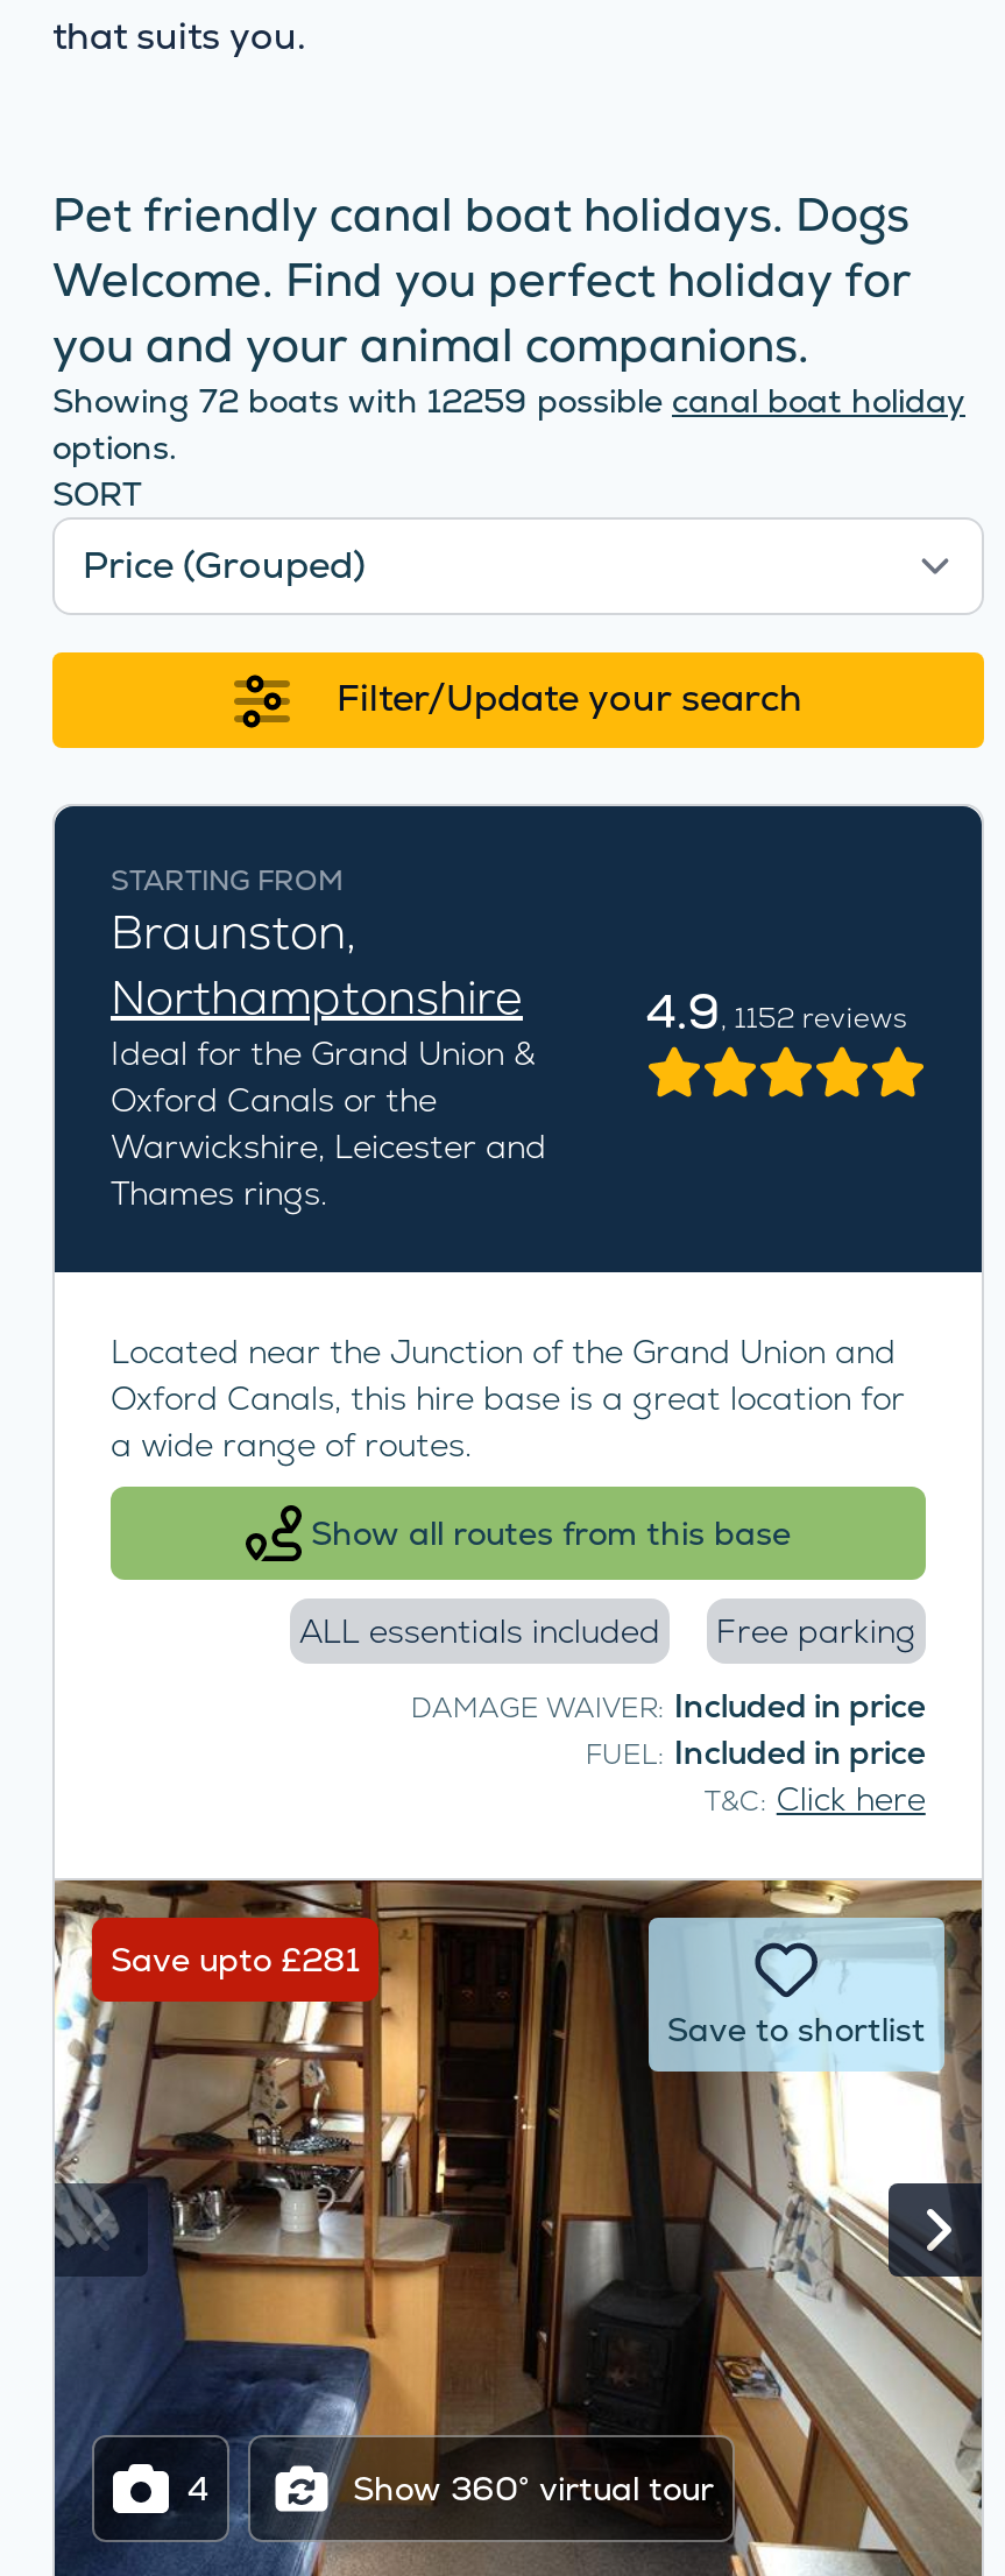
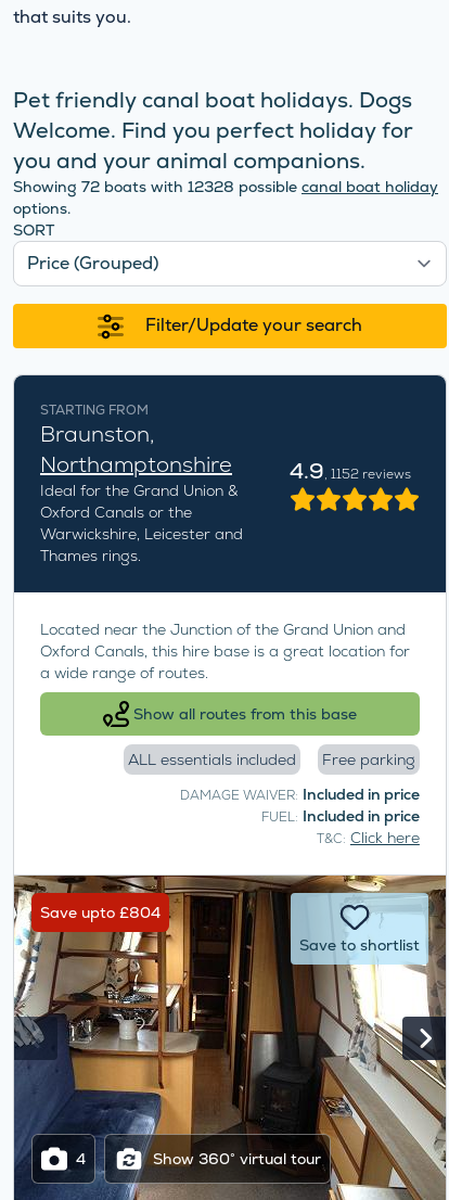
- Showing 72 boats with 12259 possible canal boat holiday
+ Showing 72 boats with 12328 possible canal boat holiday

- Save upto £281
+ Save upto £804
